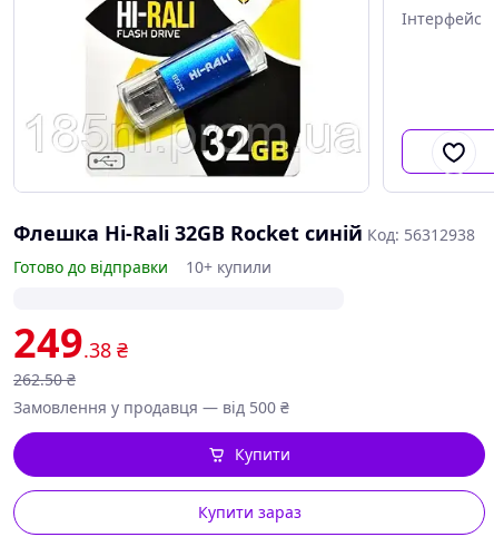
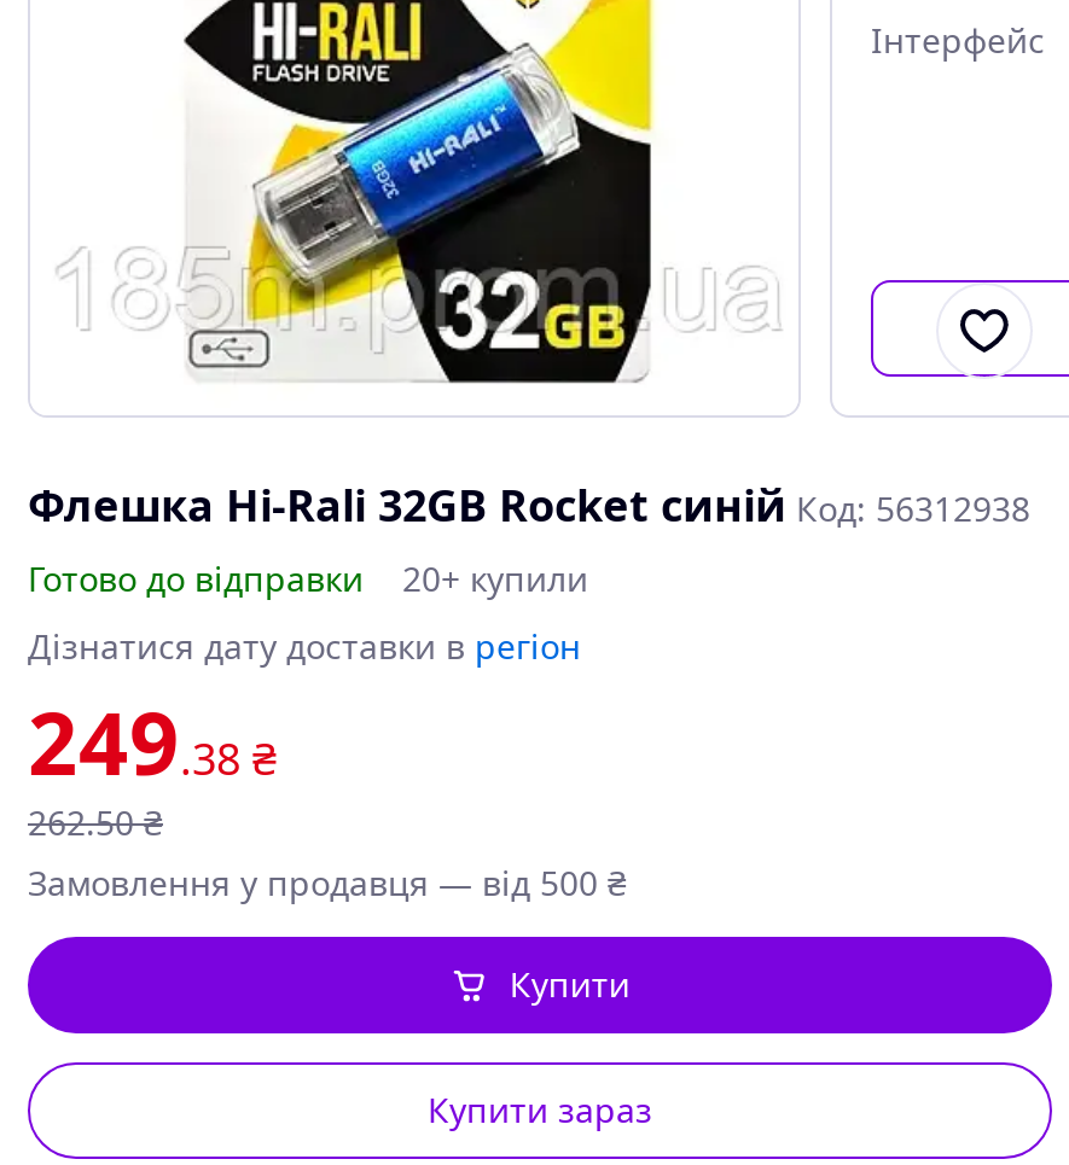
- 10+ купили
+ 20+ купили
+ Дізнатися дату доставки в регіон
